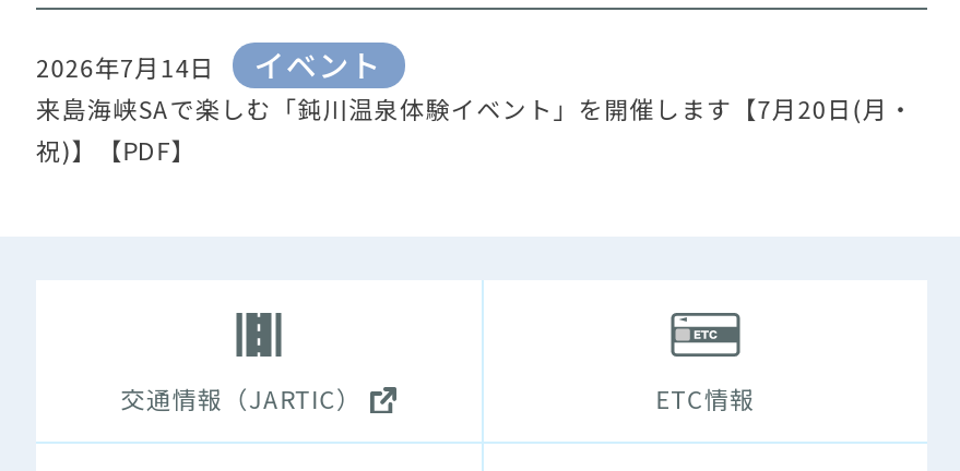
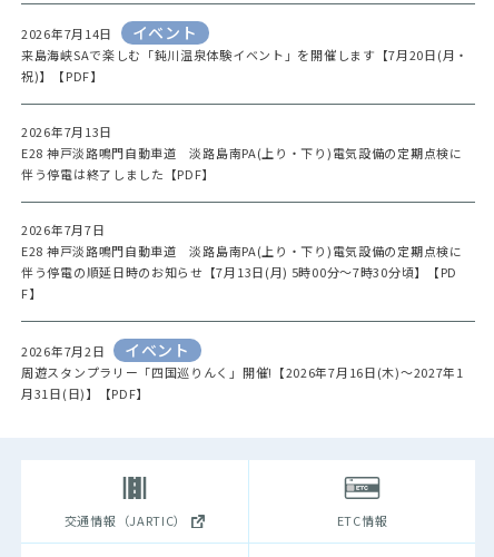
+ 2026年7月13日
+ E28 神戸淡路鳴門自動車道 淡路島南PA(上り・下り)電気設備の定期点検に
+ 伴う停電は終了しました【PDF】
+ 2026年7月7日
+ E28 神戸淡路鳴門自動車道 淡路島南PA(上り・下り)電気設備の定期点検に
+ 伴う停電の順延日時のお知らせ【7月13日(月) 5時00分～7時30分頃】【PD
+ F】
+ 2026年7月2日
+ イベント
+ 周遊スタンプラリー「四国巡りんく」開催!【2026年7月16日(木)～2027年1
+ 月31日(日)】【PDF】
